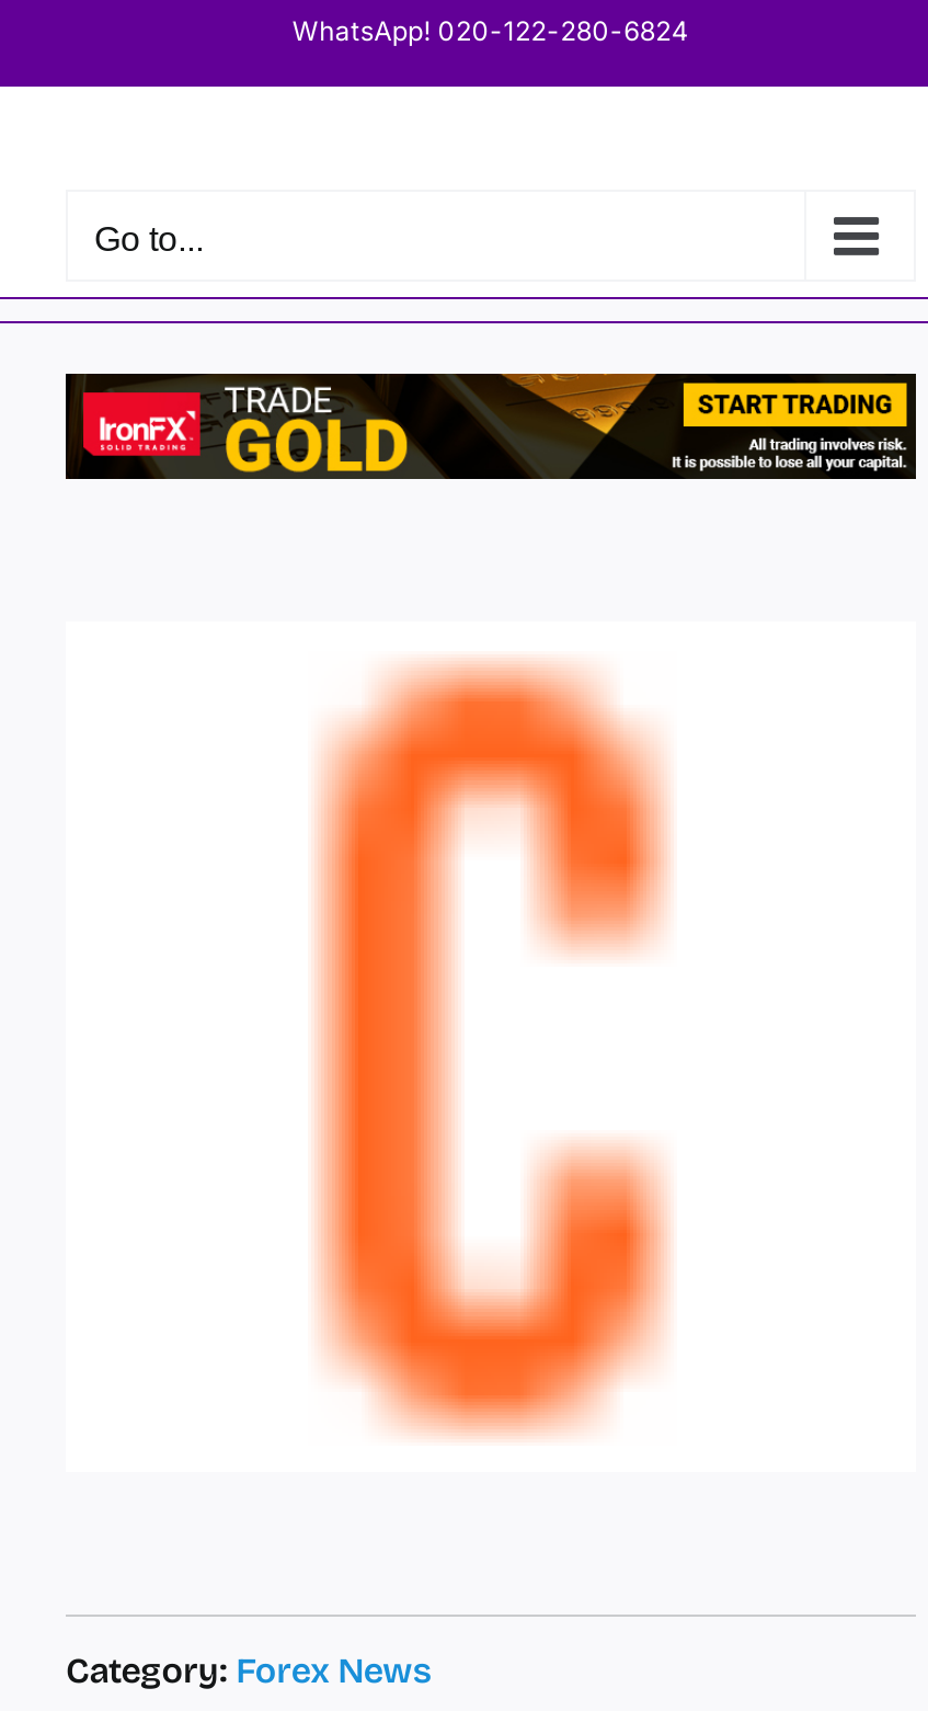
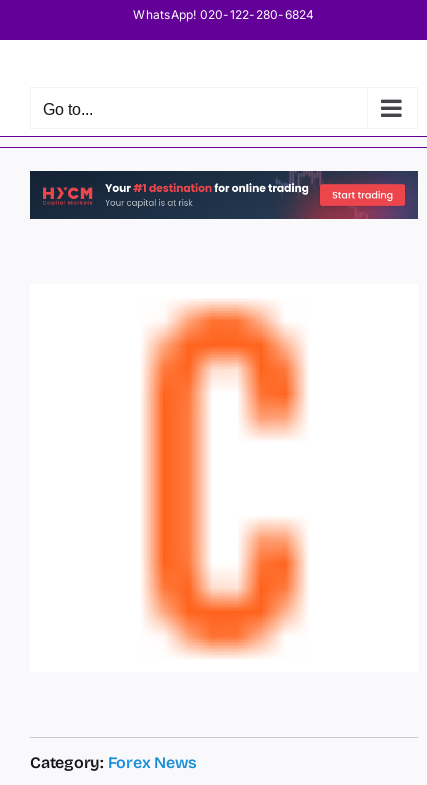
- [image]
+ [image]
